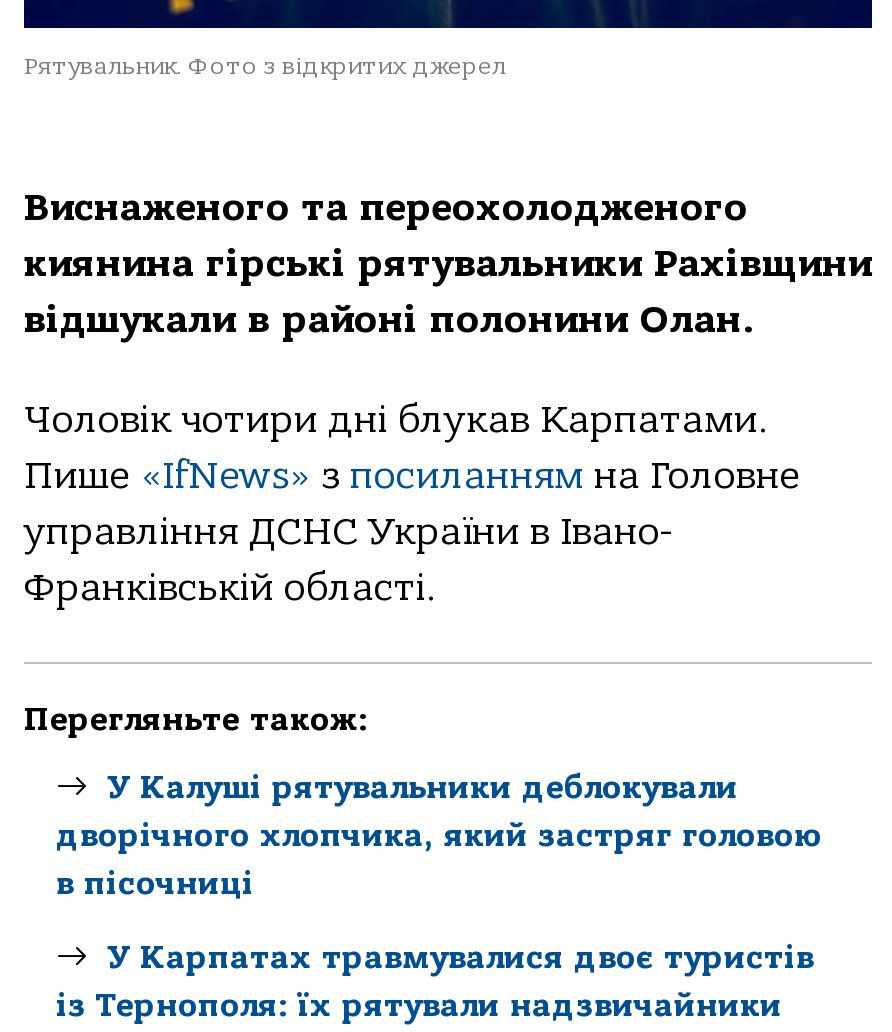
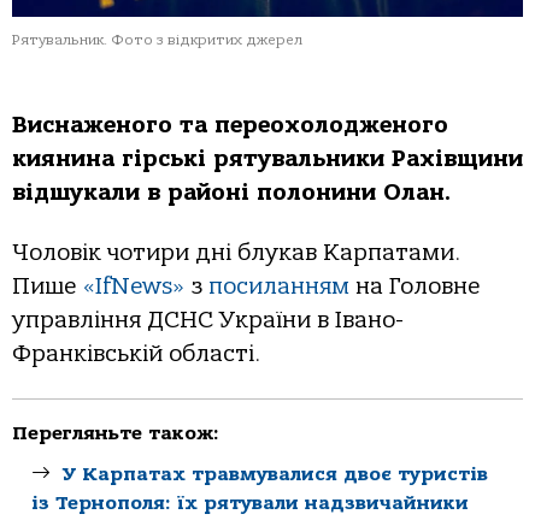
- У Калуші рятувальники деблокували
- дворічного хлопчика, який застряг головою
- в пісочниці
